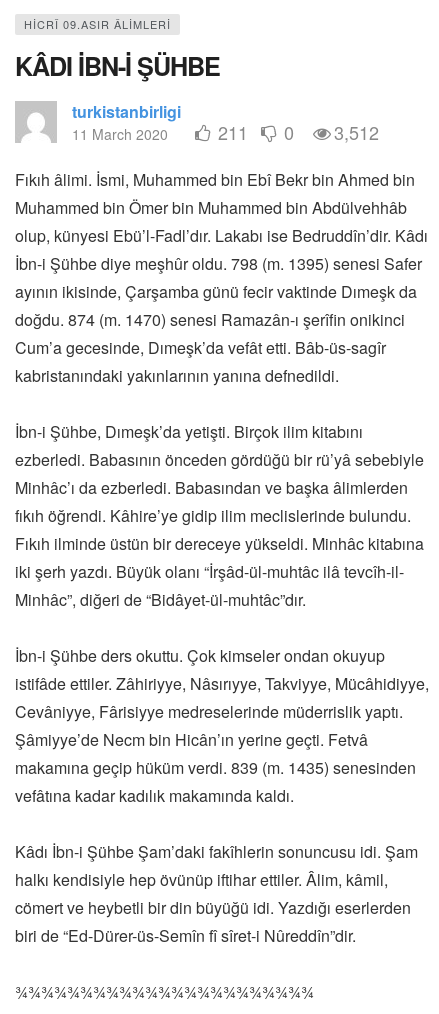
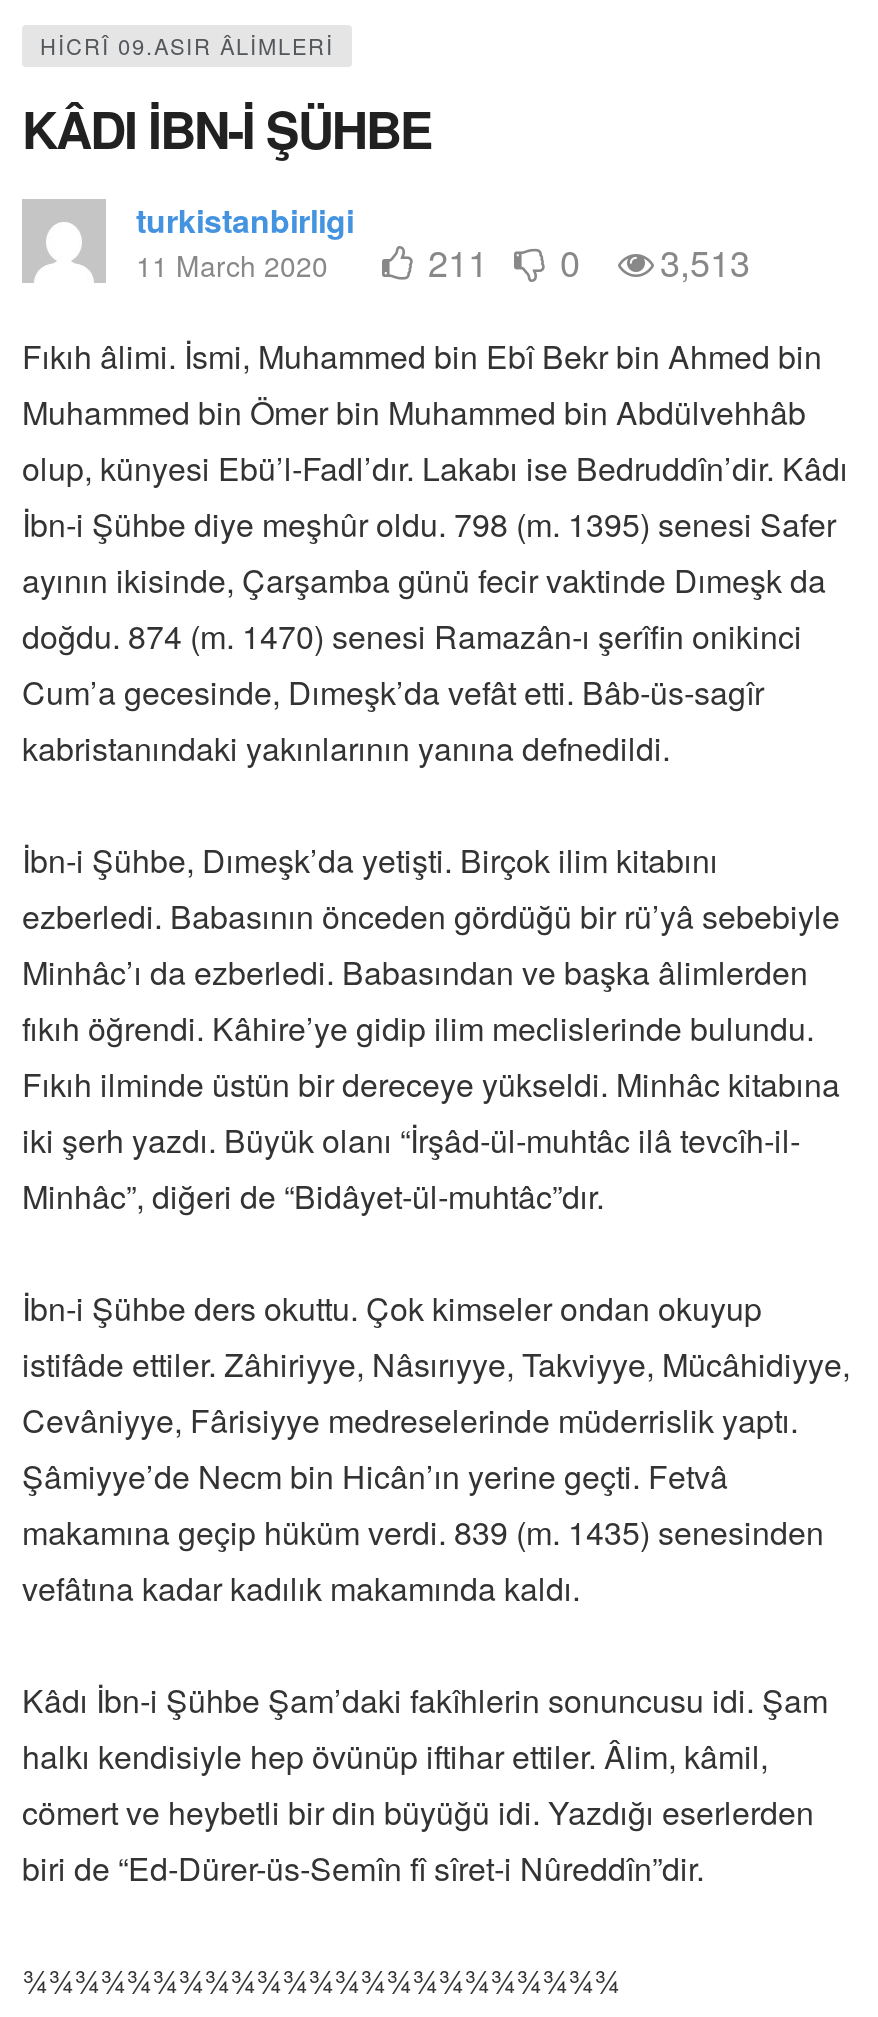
- 211 0 3,512
+ 211 0 3,513
